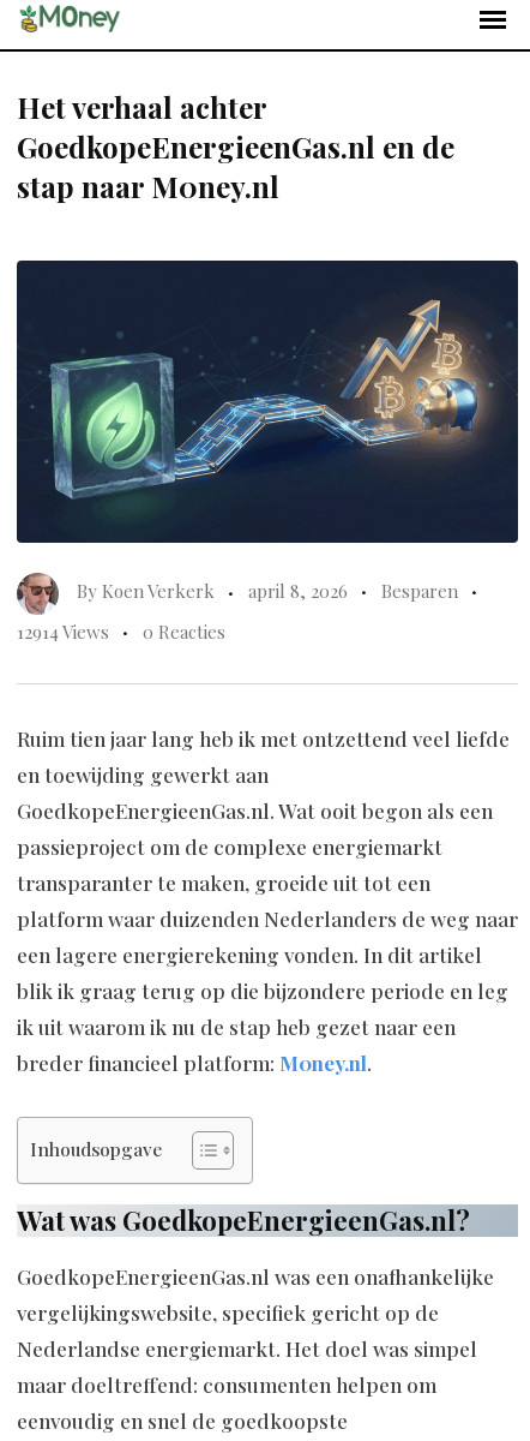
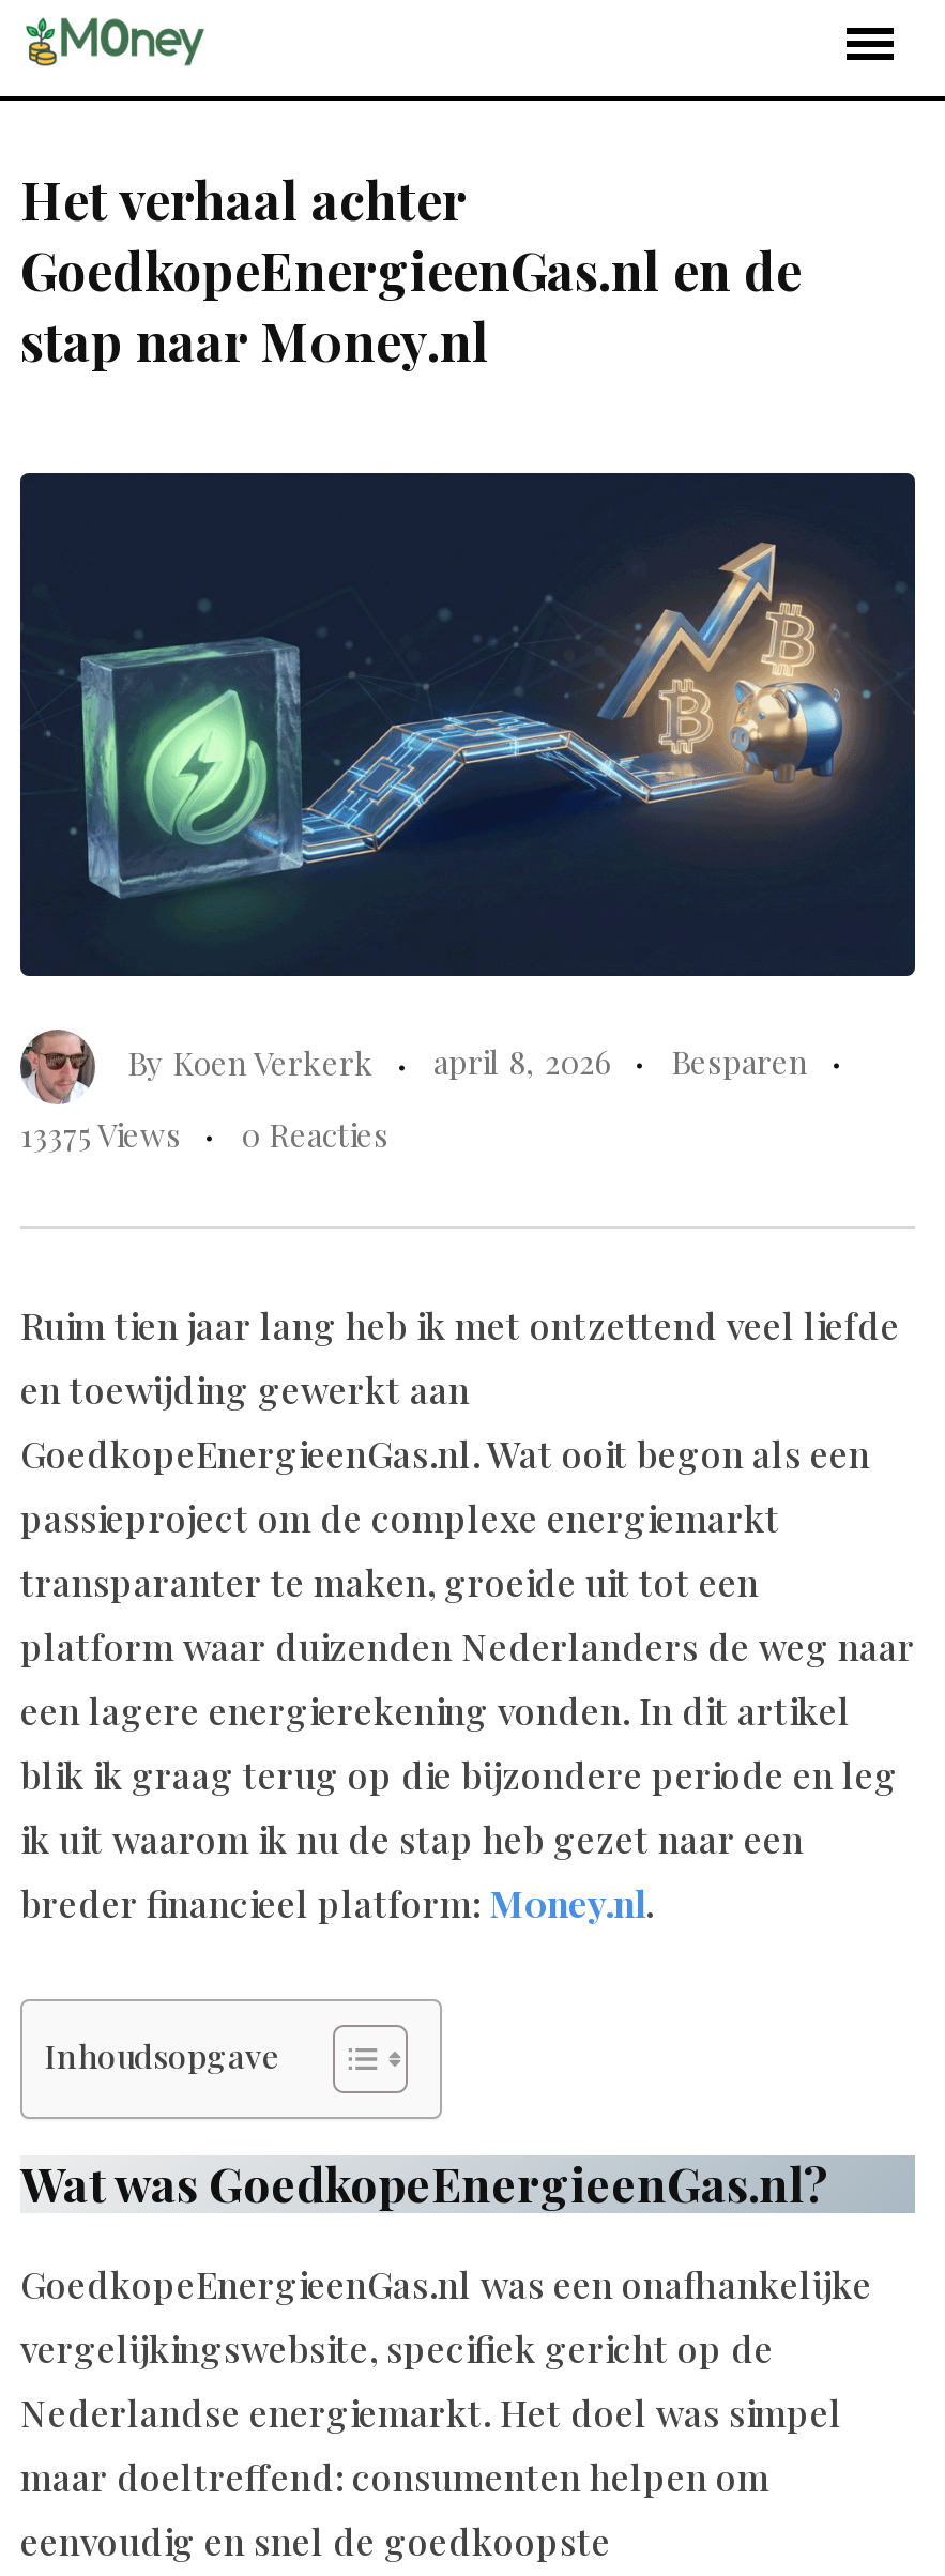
- 12914 Views 0 Reacties
+ 13375 Views 0 Reacties
